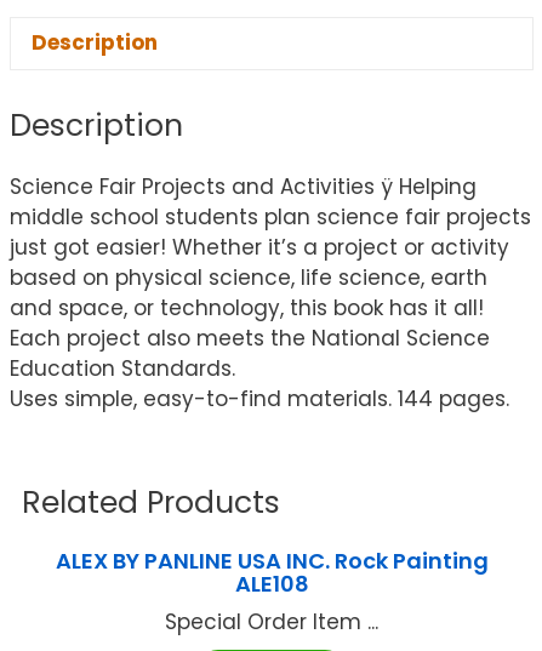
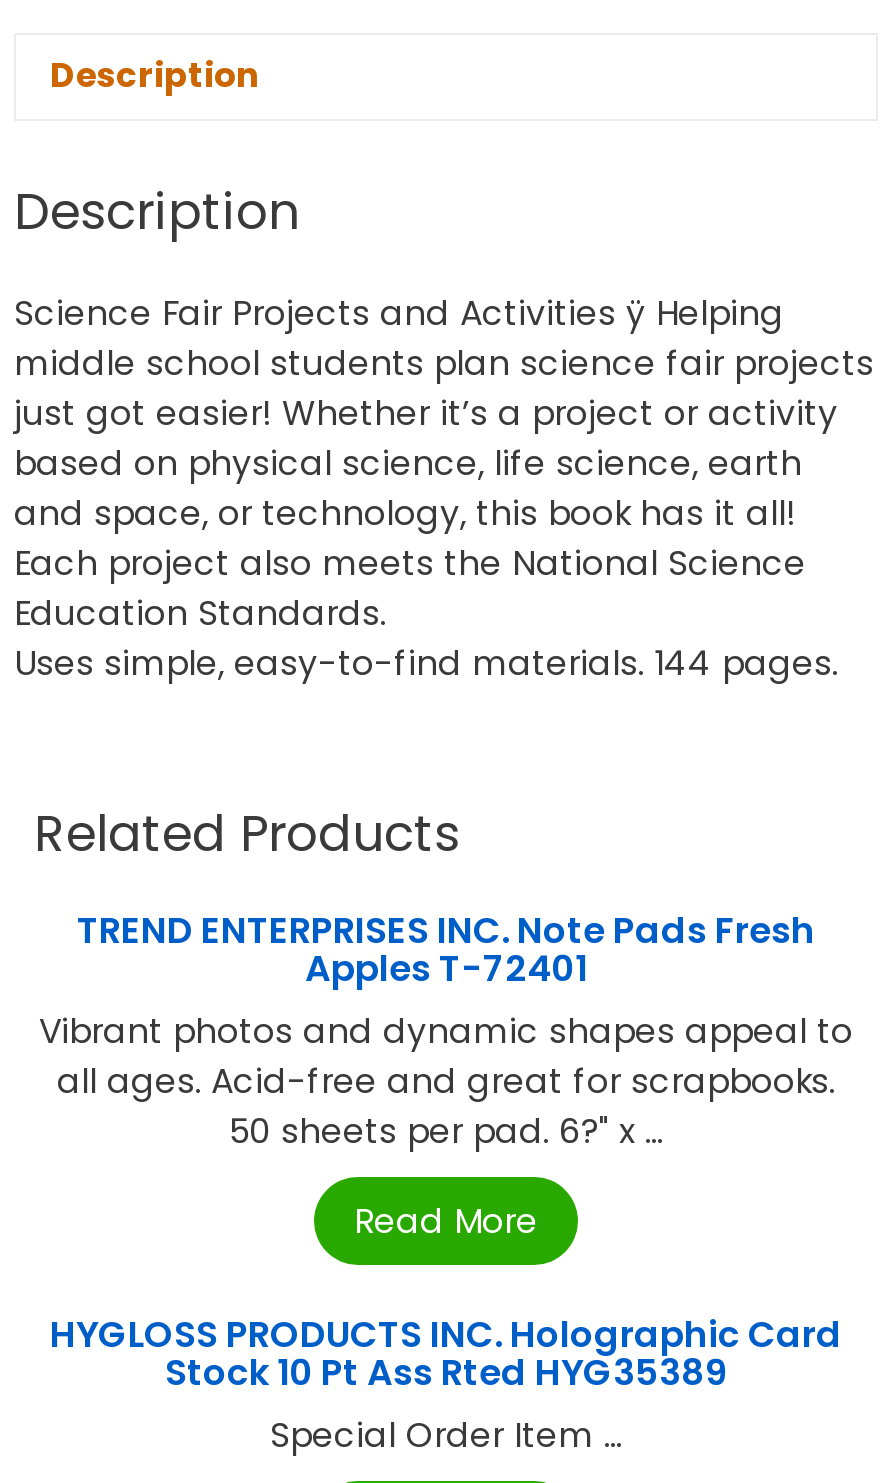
- ALEX BY PANLINE USA INC. Rock Painting
- ALE108
+ TREND ENTERPRISES INC. Note Pads Fresh
+ Apples T-72401
+ Vibrant photos and dynamic shapes appeal to
+ all ages. Acid-free and great for scrapbooks.
+ 50 sheets per pad. 6?" x ...
+ Read More
+ HYGLOSS PRODUCTS INC. Holographic Card
+ Stock 10 Pt Ass Rted HYG35389
